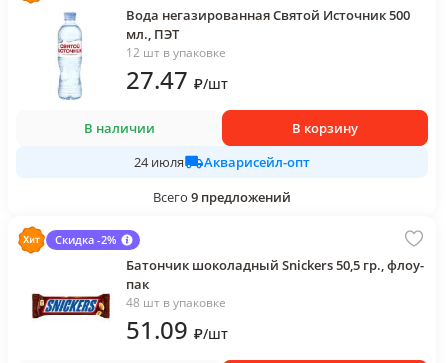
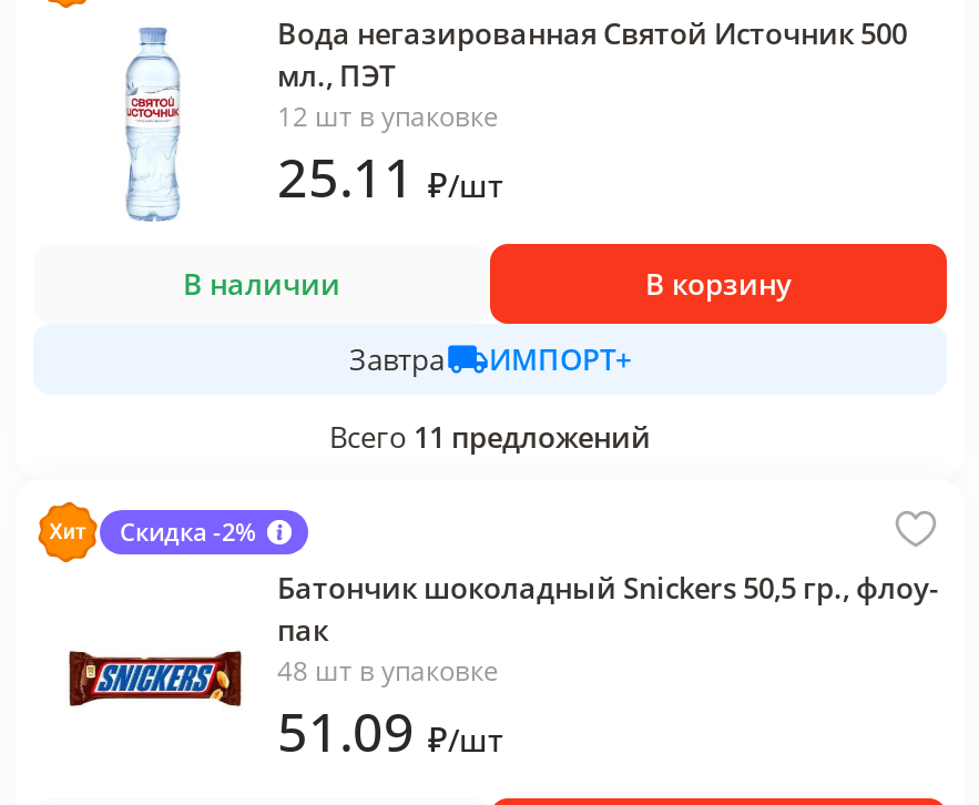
- 27.47 ₽/шт
+ 25.11 ₽/шт

- 24 июля
- Акварисейл-опт
+ Завтра
+ ИМПОРТ+

- Всего 9 предложений
+ Всего 11 предложений
